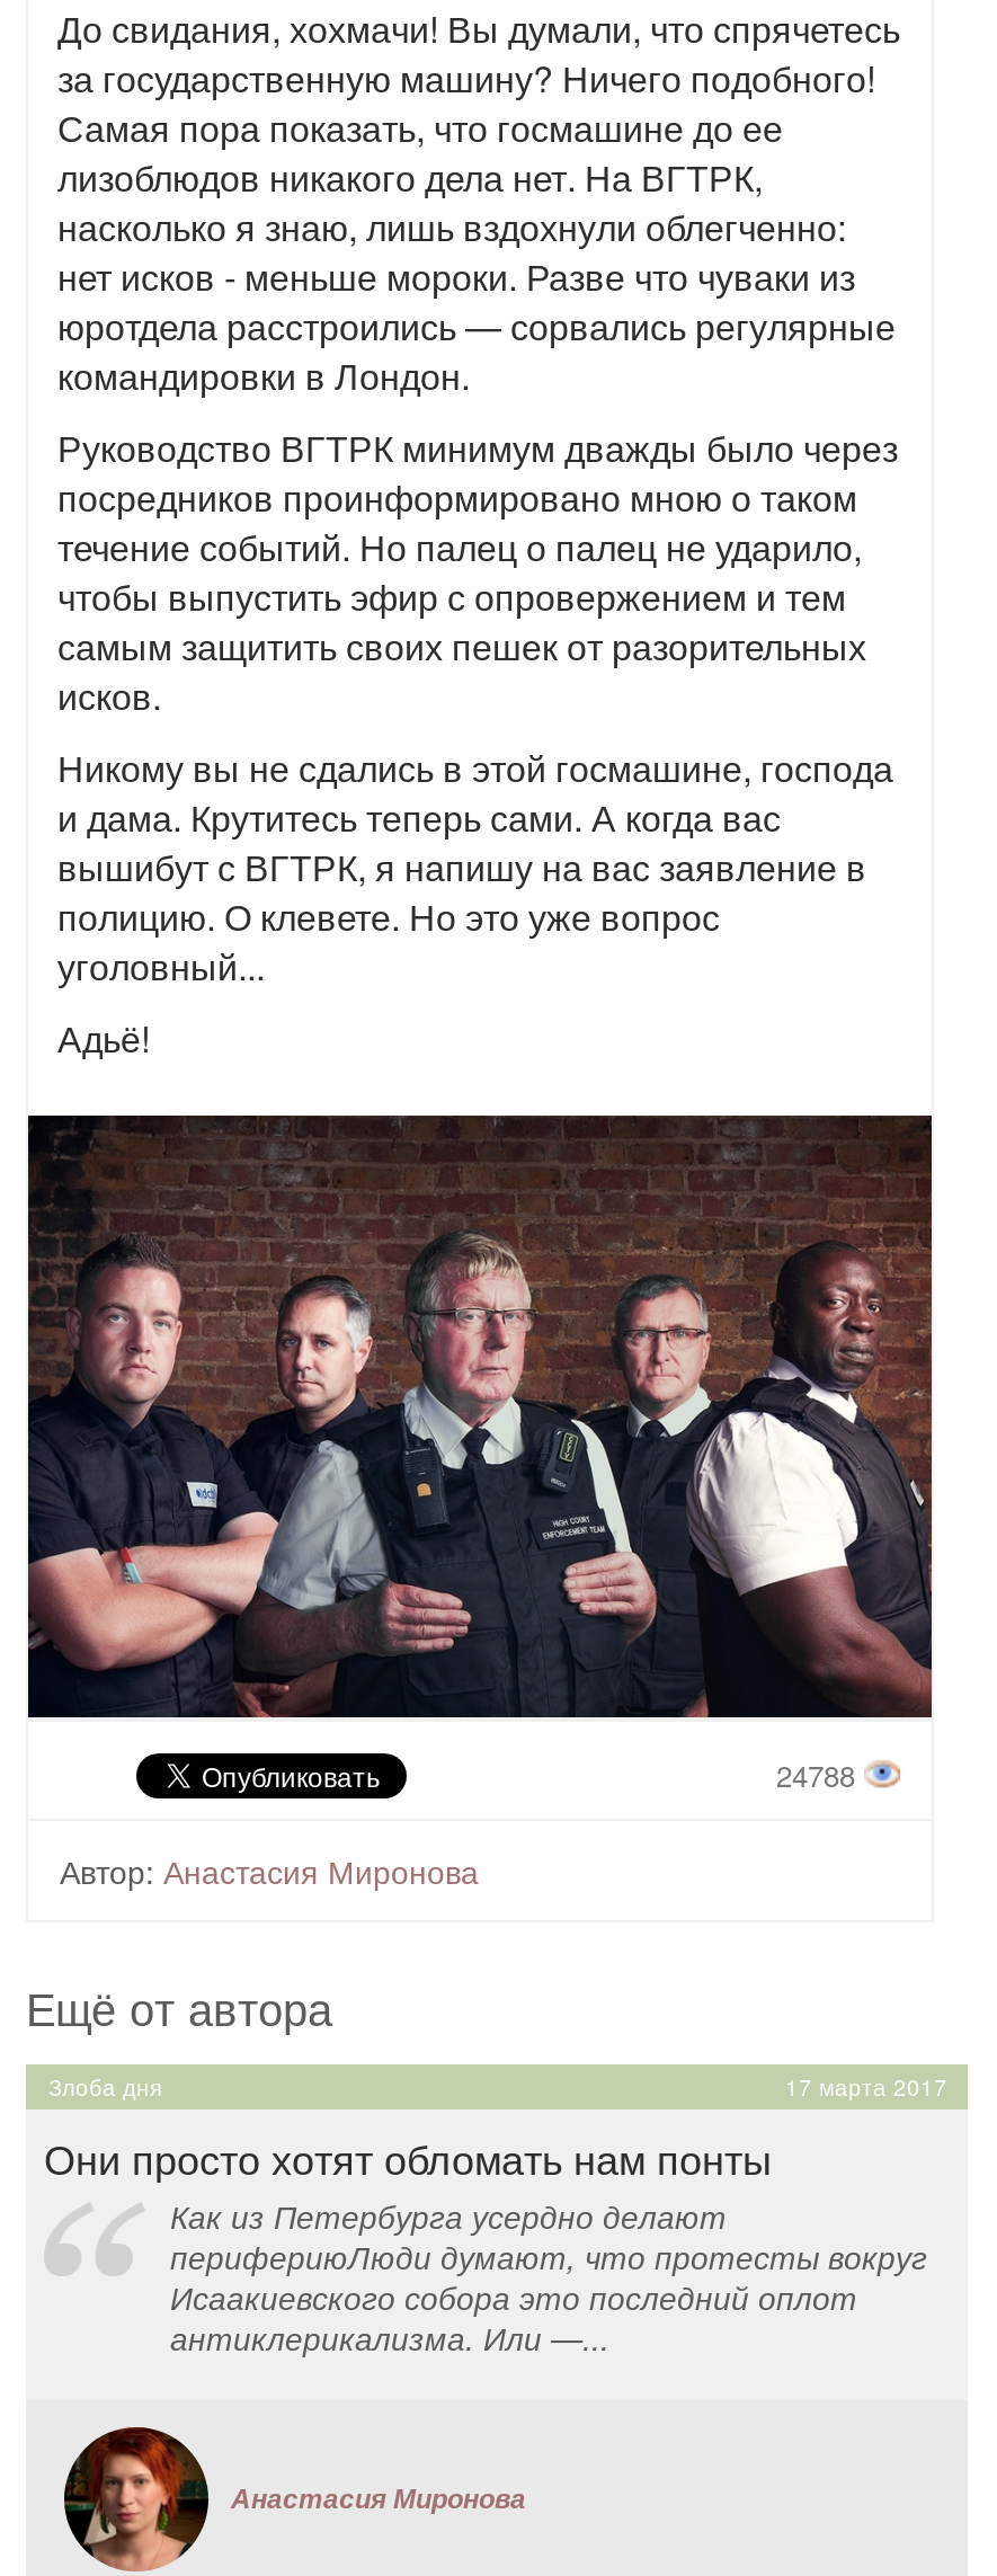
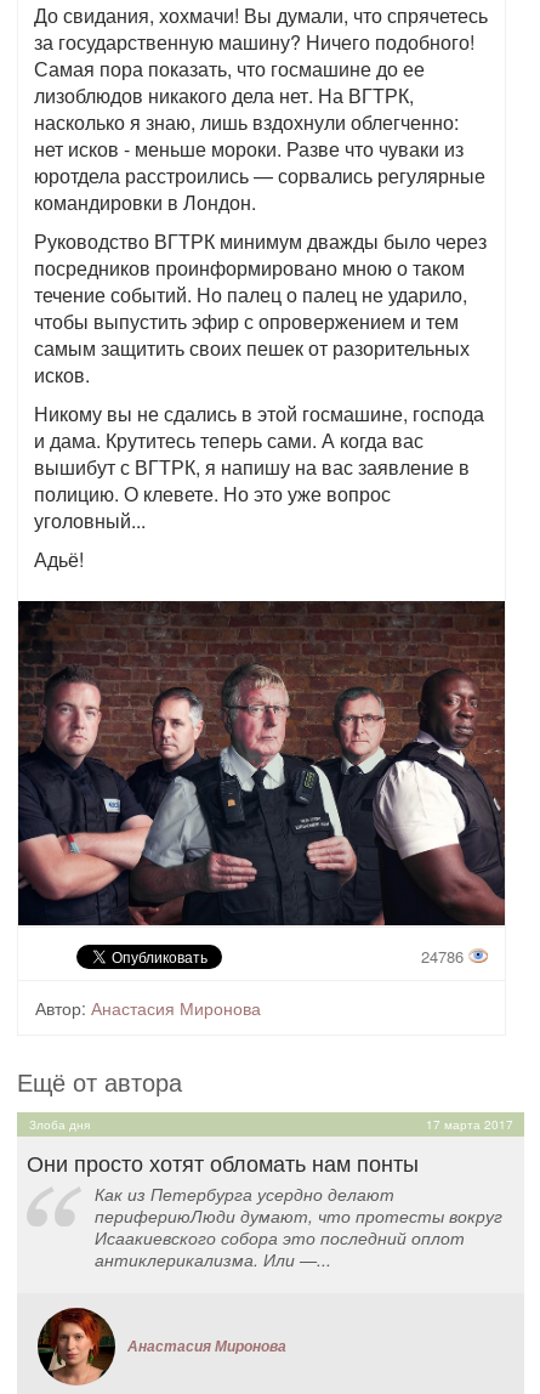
- 24788
+ 24786
